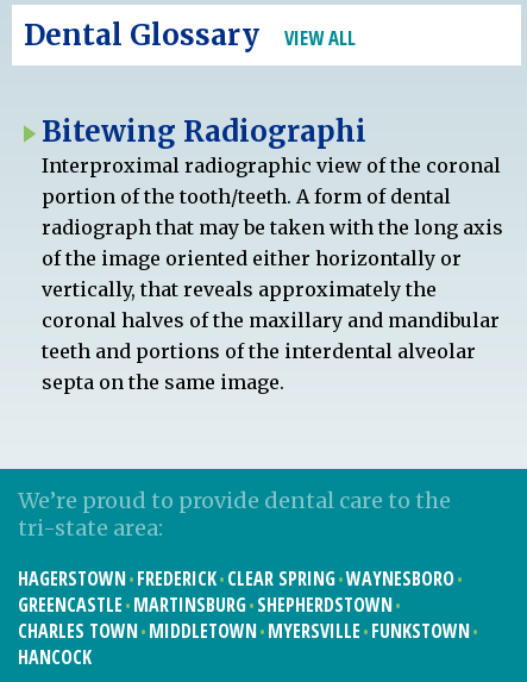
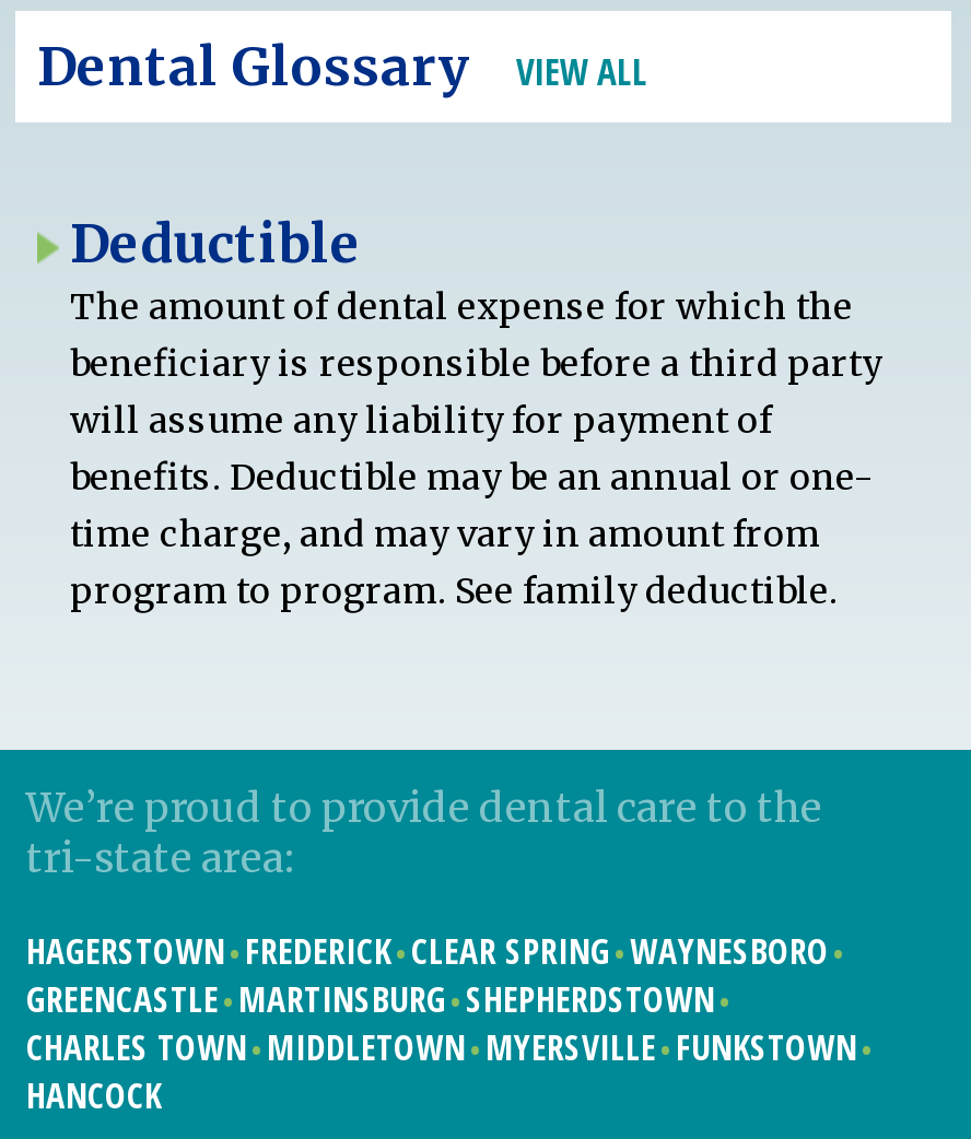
- Bitewing Radiographi
- Interproximal radiographic view of the coronal
- portion of the tooth/teeth. A form of dental
- radiograph that may be taken with the long axis
- of the image oriented either horizontally or
- vertically, that reveals approximately the
- coronal halves of the maxillary and mandibular
- teeth and portions of the interdental alveolar
- septa on the same image.
+ Deductible
+ The amount of dental expense for which the
+ beneficiary is responsible before a third party
+ will assume any liability for payment of
+ benefits. Deductible may be an annual or one-
+ time charge, and may vary in amount from
+ program to program. See family deductible.
